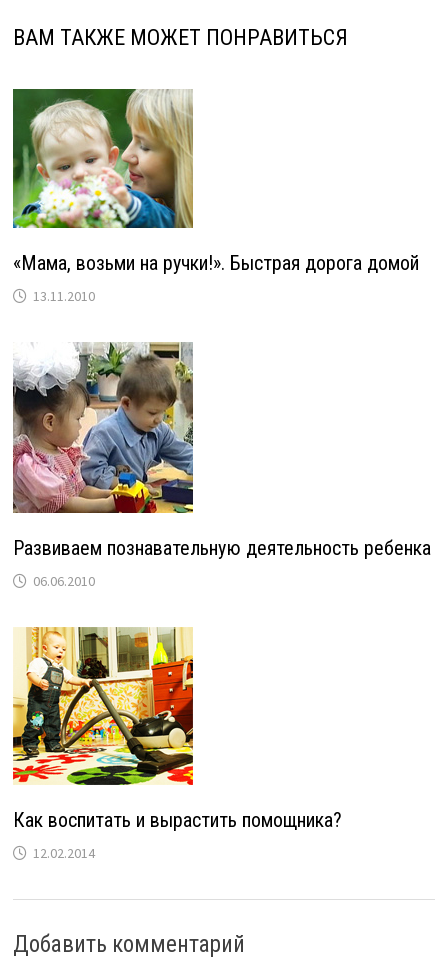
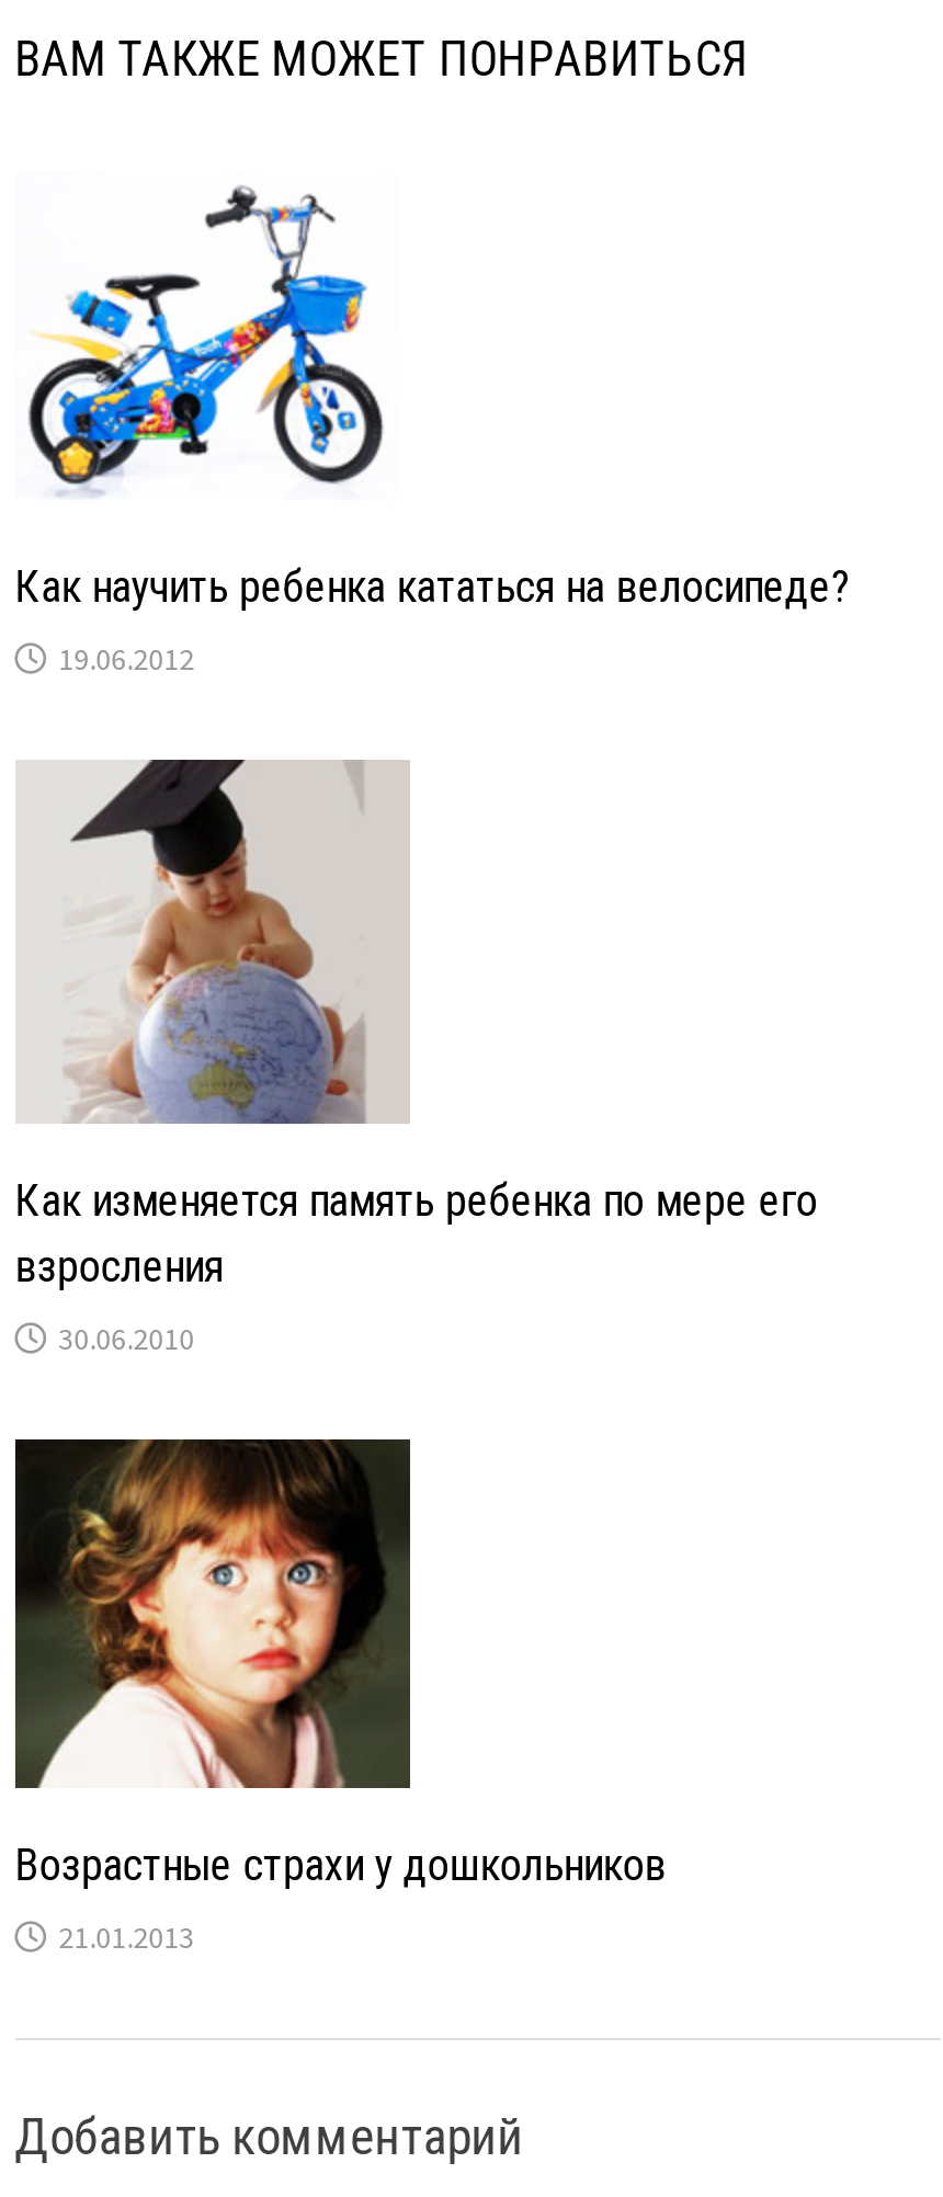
- [image]
- «Мама, возьми на ручки!». Быстрая дорога домой
+ [image]
+ Как научить ребенка кататься на велосипеде?

- 13.11.2010
+ 19.06.2012

- [image]
- Развиваем познавательную деятельность ребенка
+ [image]
+ Как изменяется память ребенка по мере его
+ взросления

- 06.06.2010
+ 30.06.2010

- [image]
+ [image]

- Как воспитать и вырастить помощника?
+ Возрастные страхи у дошкольников

- 12.02.2014
+ 21.01.2013
